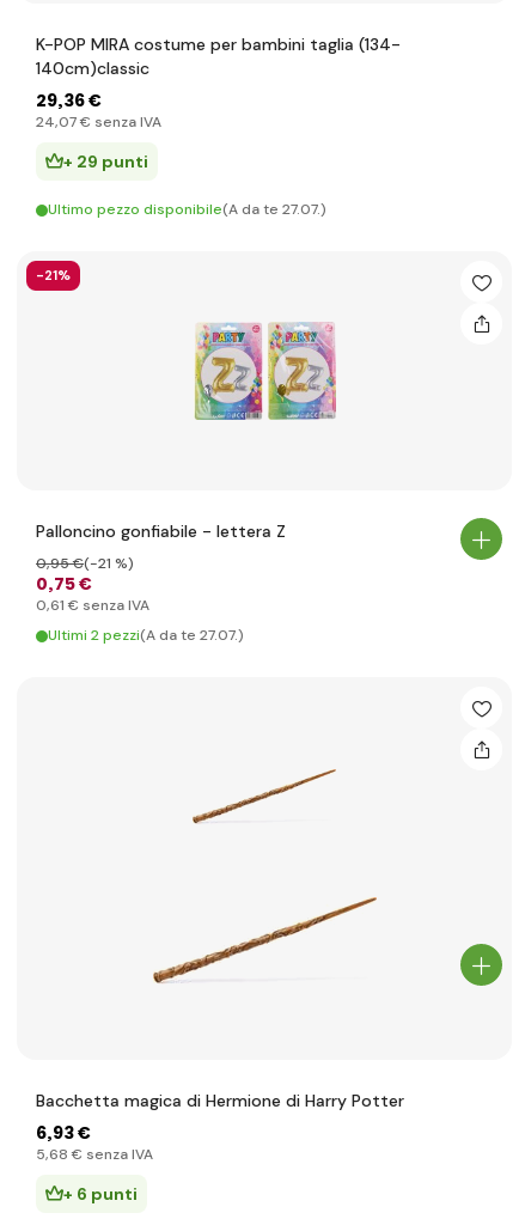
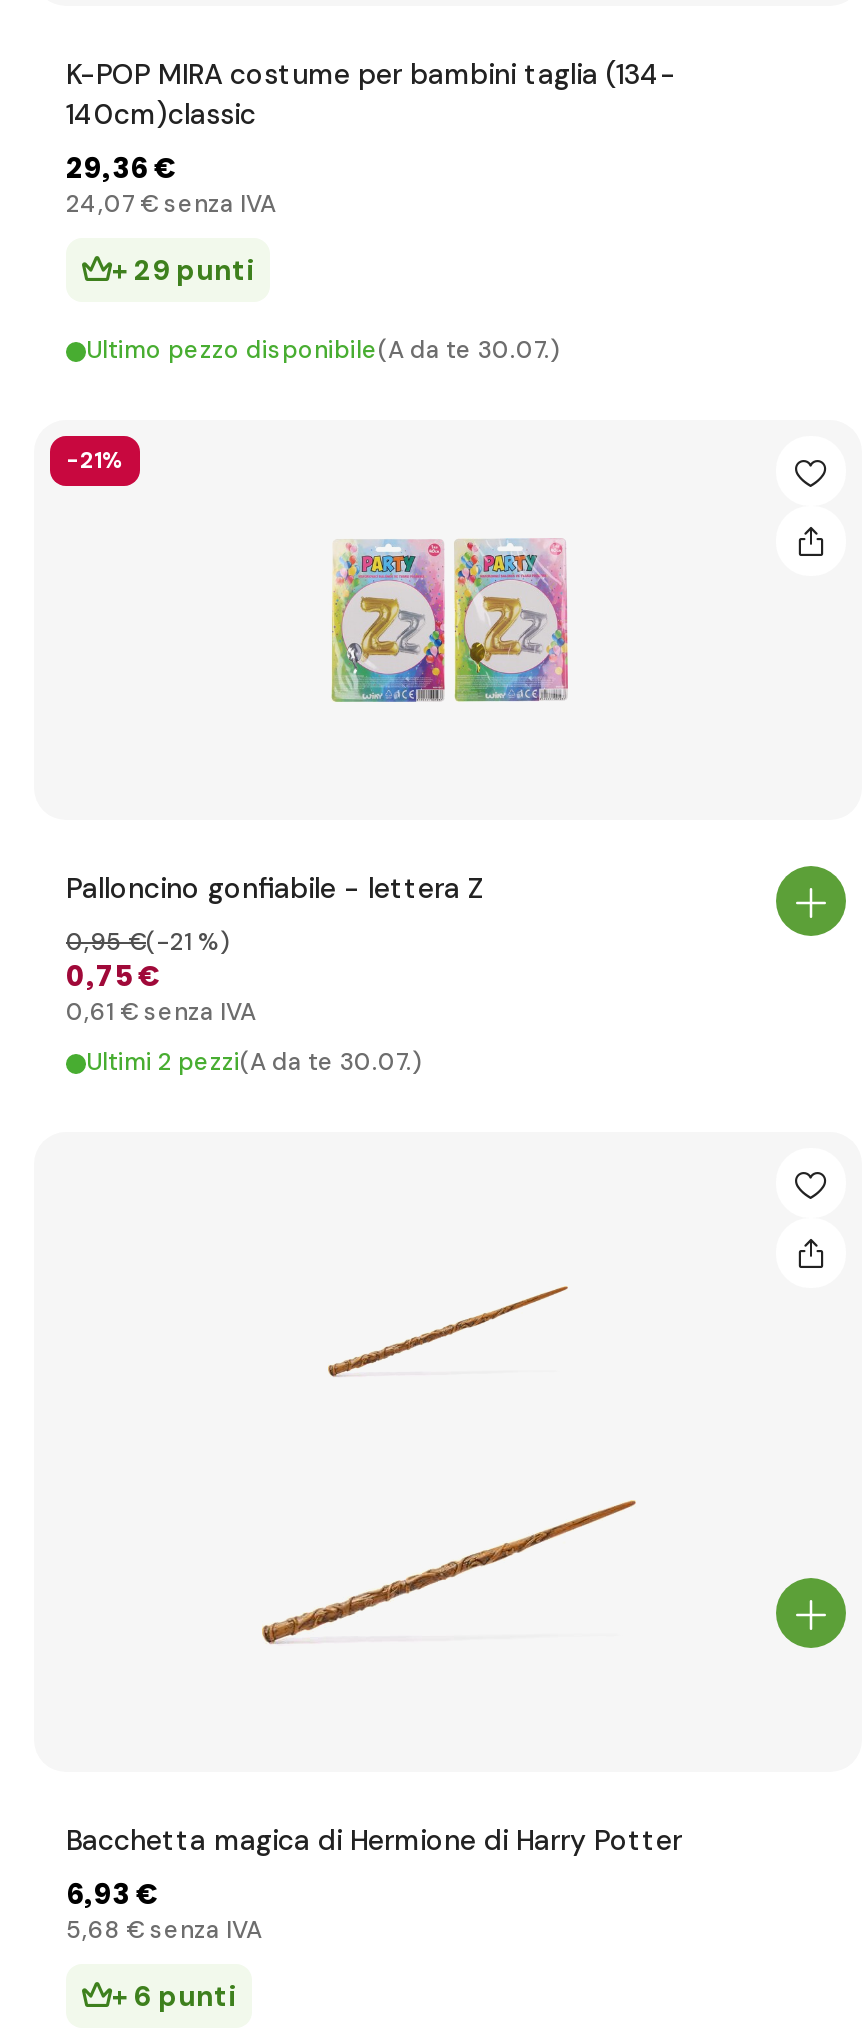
- Ultimo pezzo disponibile(A da te 27.07.)
+ Ultimo pezzo disponibile(A da te 30.07.)

- Ultimi 2 pezzi(A da te 27.07.)
+ Ultimi 2 pezzi(A da te 30.07.)
